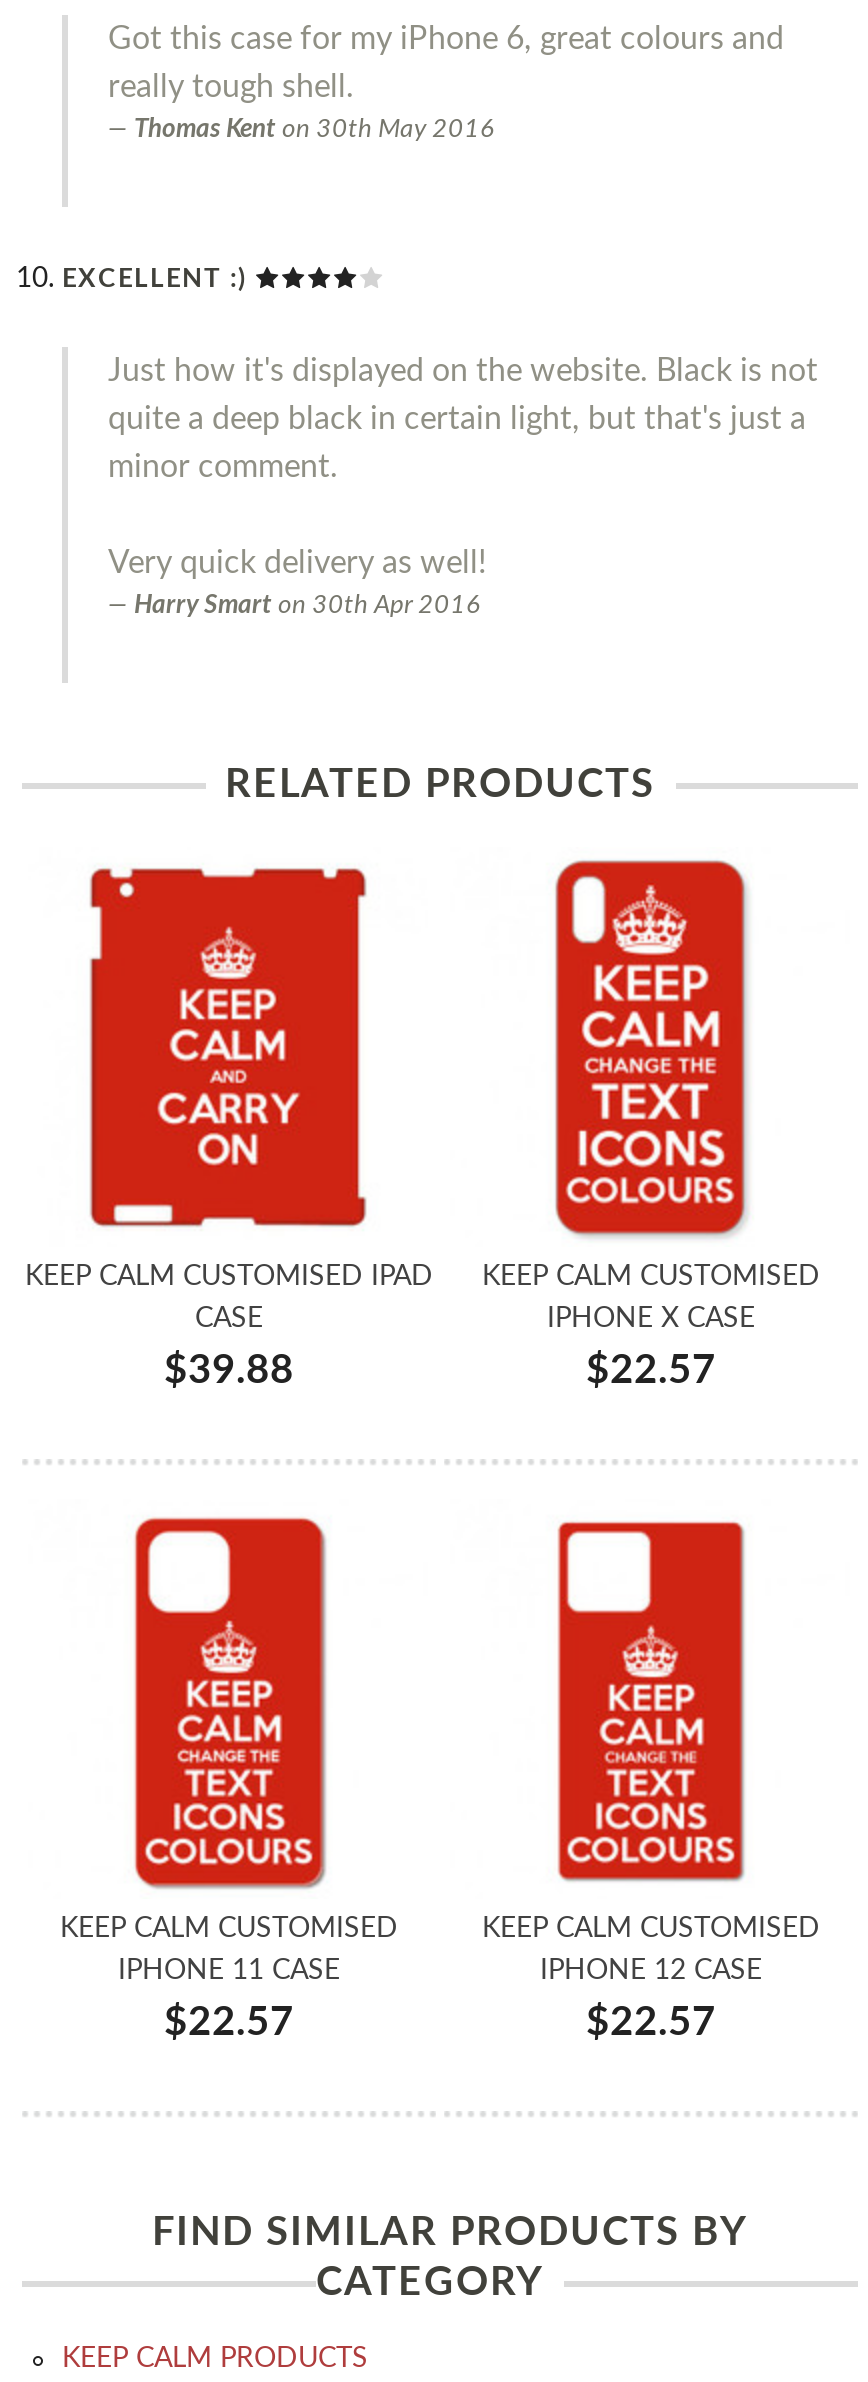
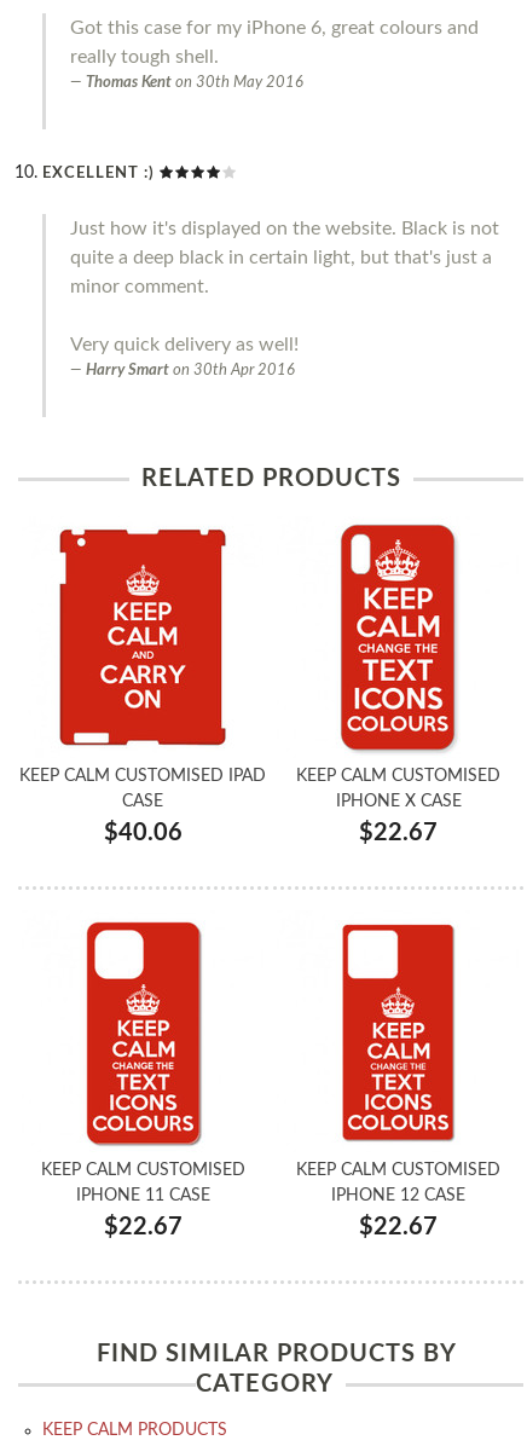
- $39.88
+ $40.06

- $22.57
+ $22.67

- $22.57
+ $22.67

- $22.57
+ $22.67
